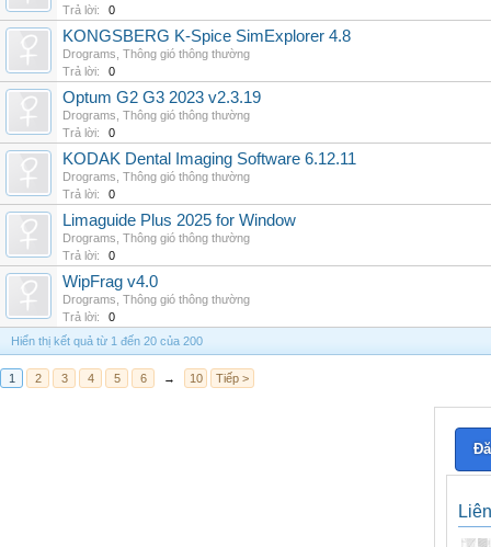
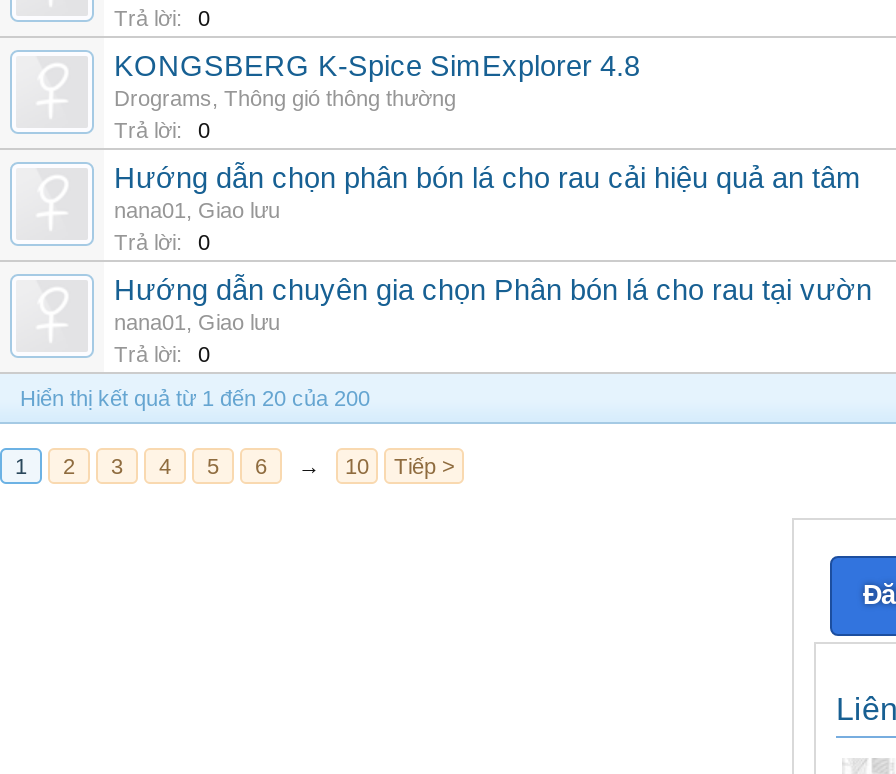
- Optum G2 G3 2023 v2.3.19
- Drograms, Thông gió thông thường
+ Hướng dẫn chọn phân bón lá cho rau cải hiệu quả an tâm
+ nana01, Giao lưu

- KODAK Dental Imaging Software 6.12.11
- Drograms, Thông gió thông thường
- Trả lời:
- 0
- Limaguide Plus 2025 for Window
- Drograms, Thông gió thông thường
- Trả lời:
- 0
- WipFrag v4.0
- Drograms, Thông gió thông thường
+ Hướng dẫn chuyên gia chọn Phân bón lá cho rau tại vườn
+ nana01, Giao lưu
